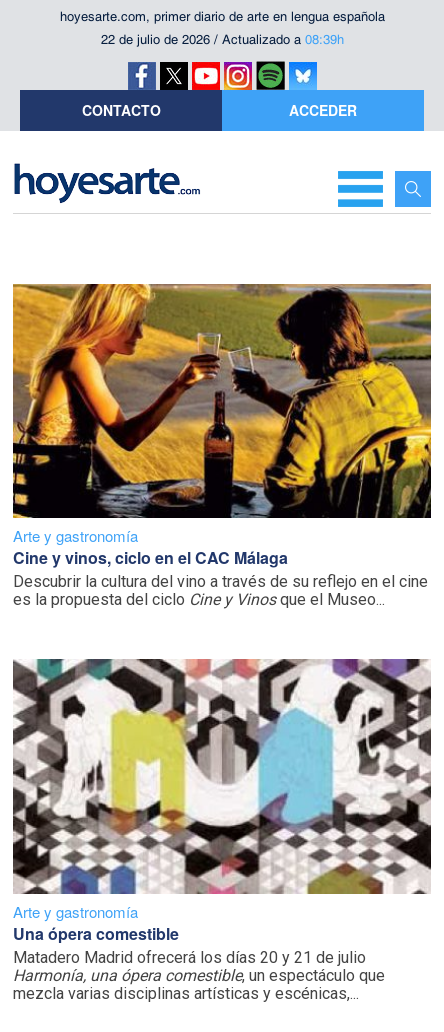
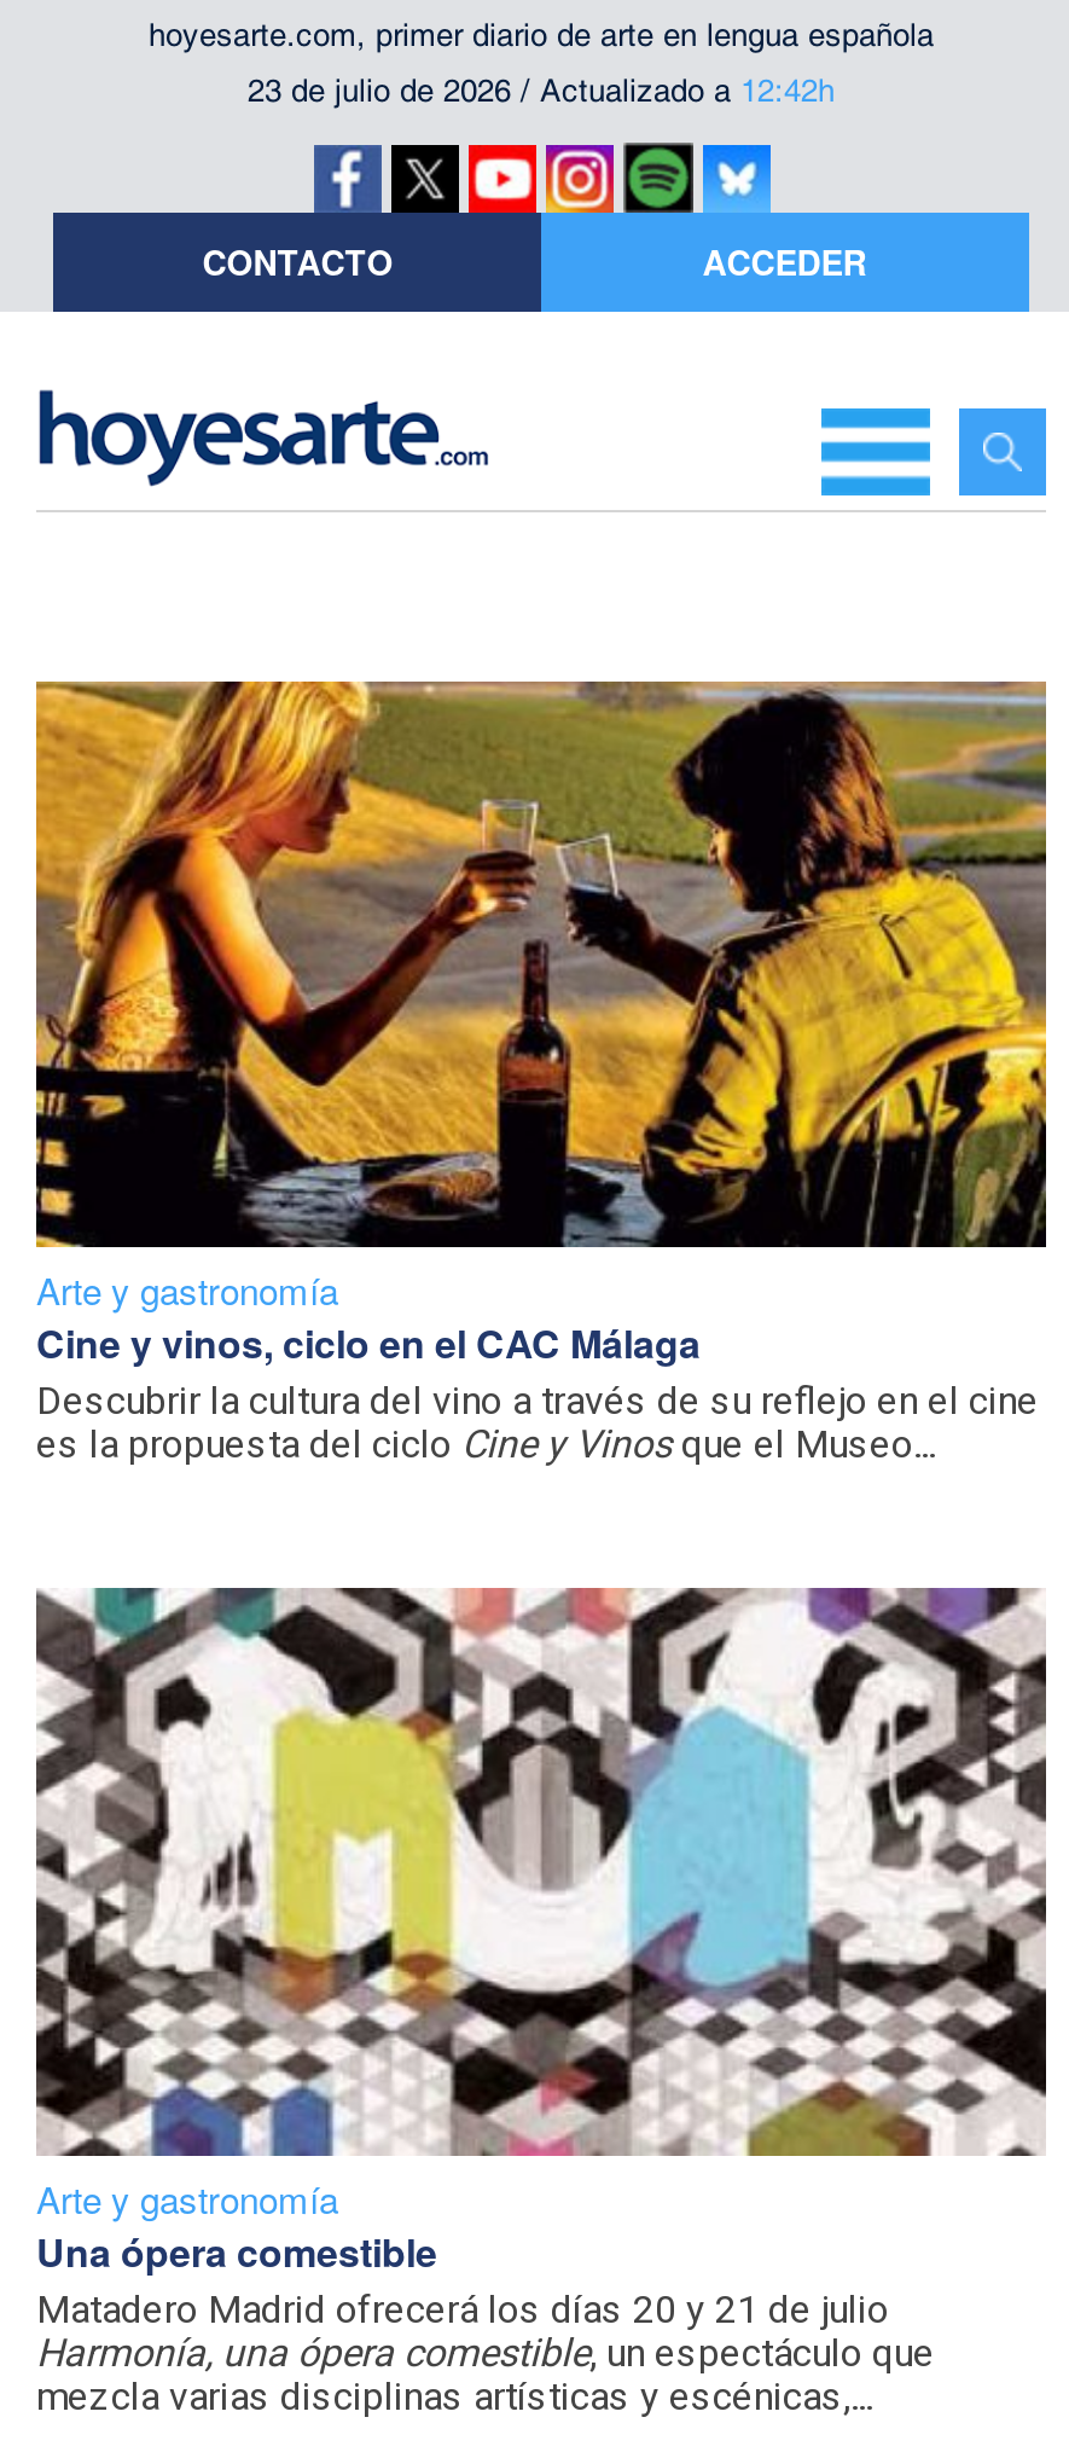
- 22 de julio de 2026 / Actualizado a 08:39h
+ 23 de julio de 2026 / Actualizado a 12:42h
